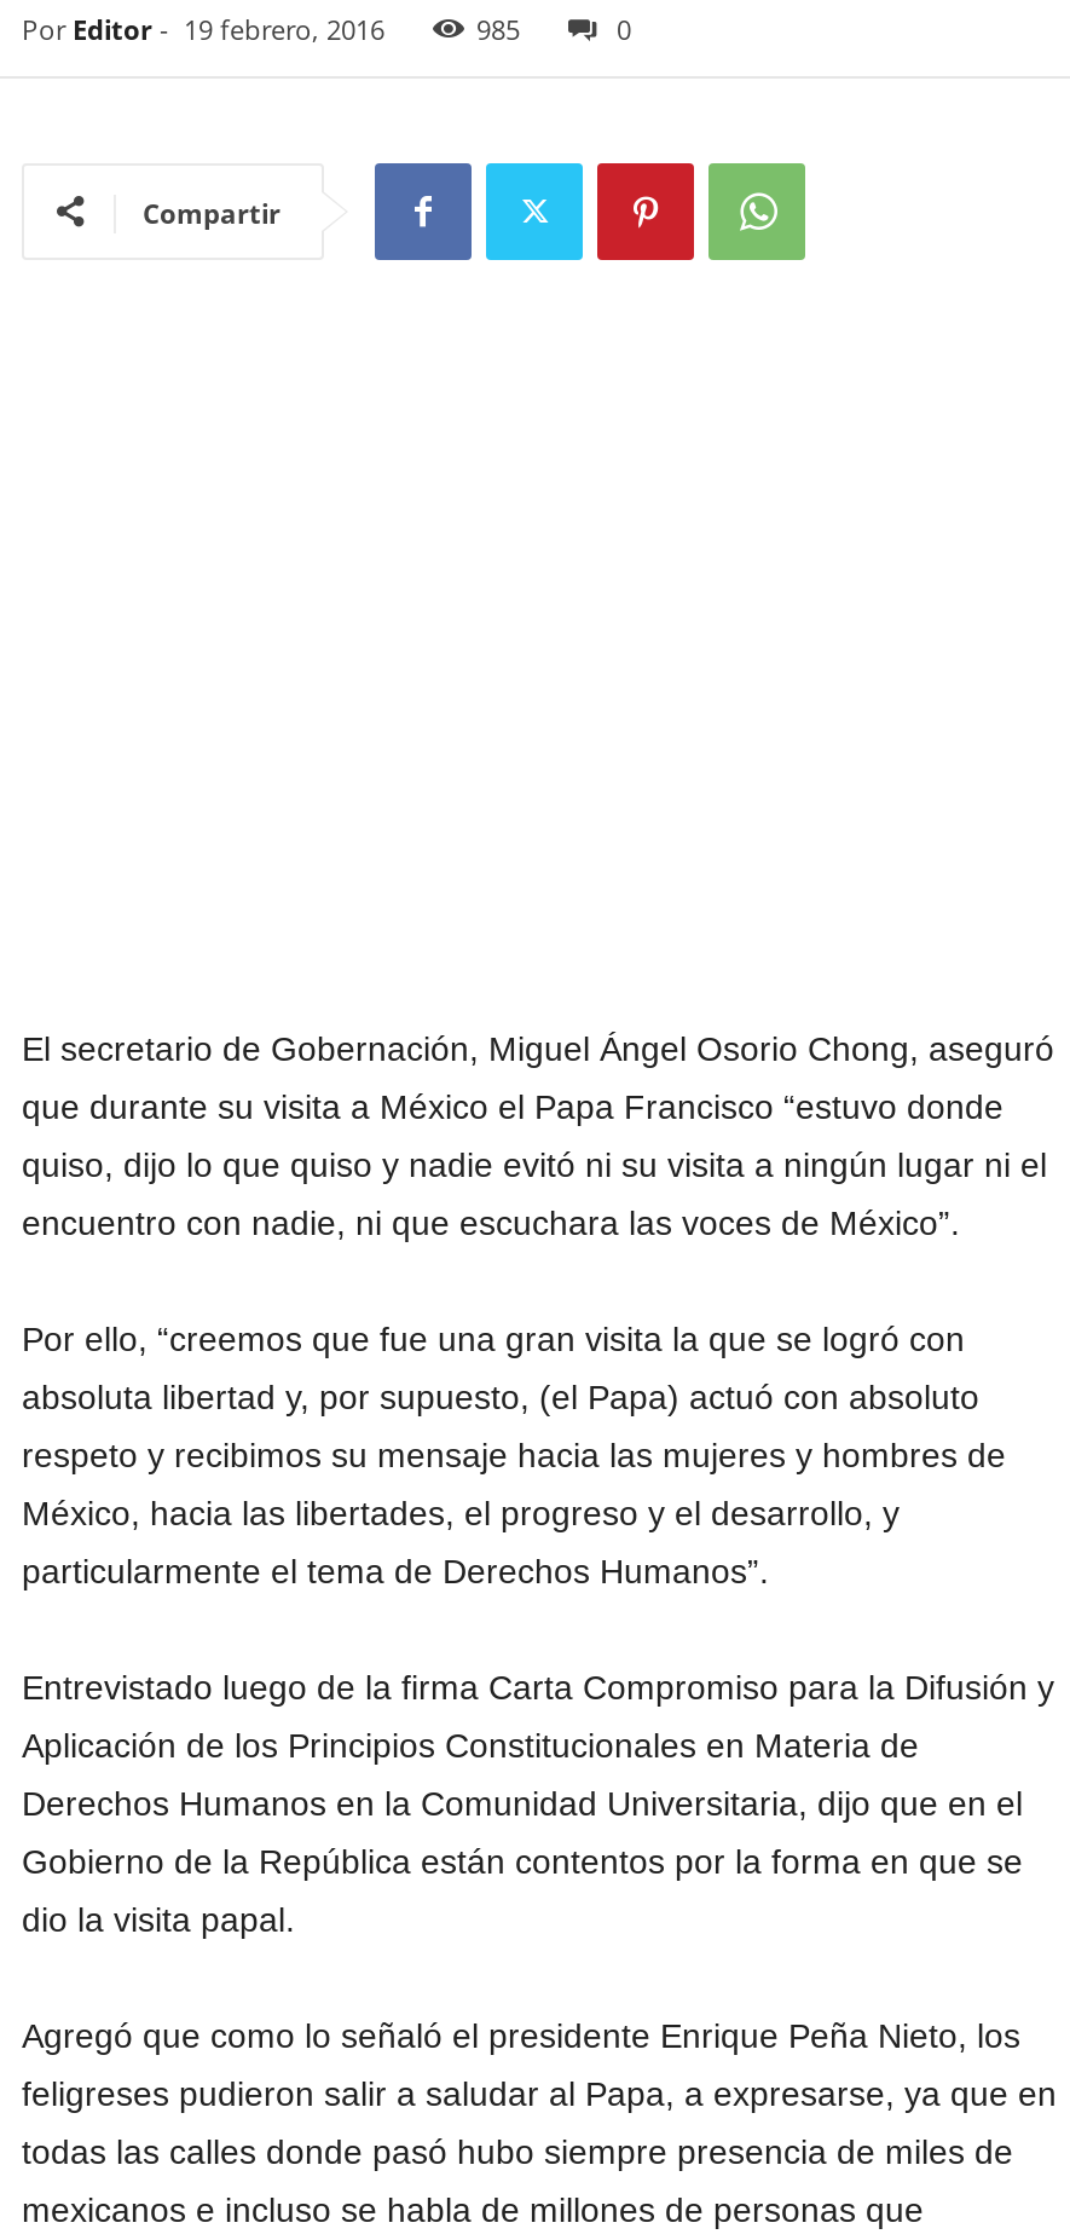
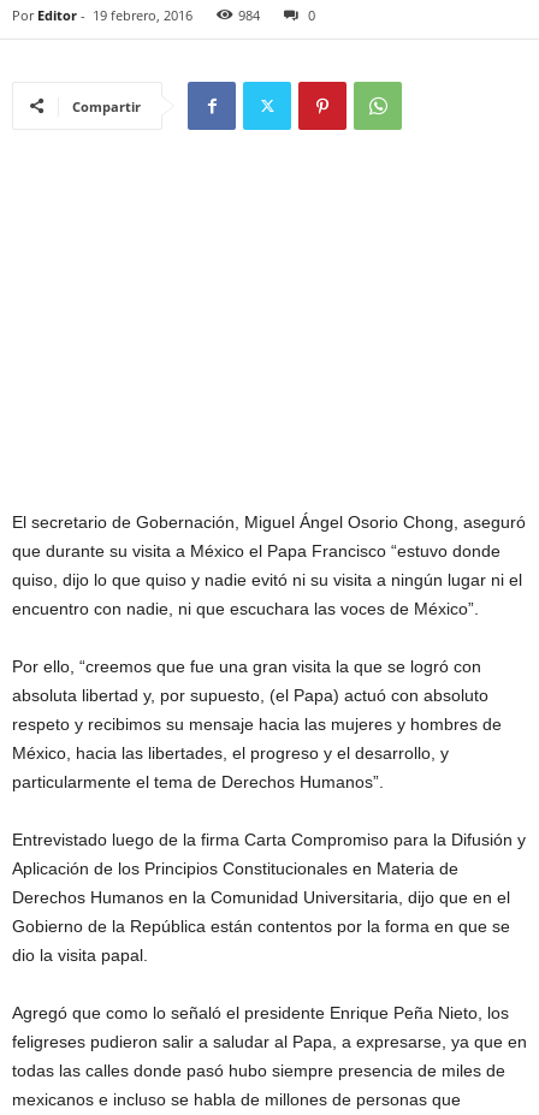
- 985
+ 984
